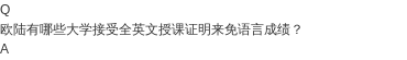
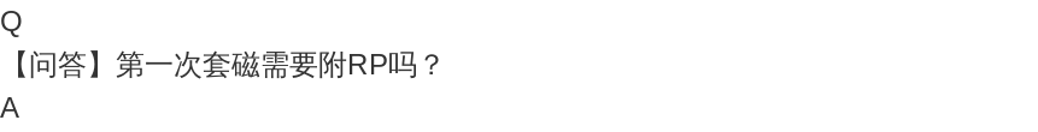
- 欧陆有哪些大学接受全英文授课证明来免语言成绩？
+ 【问答】第一次套磁需要附RP吗？
